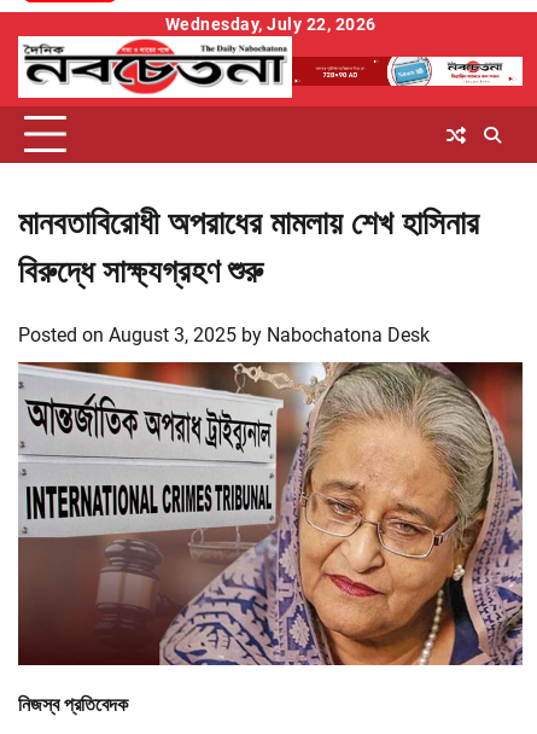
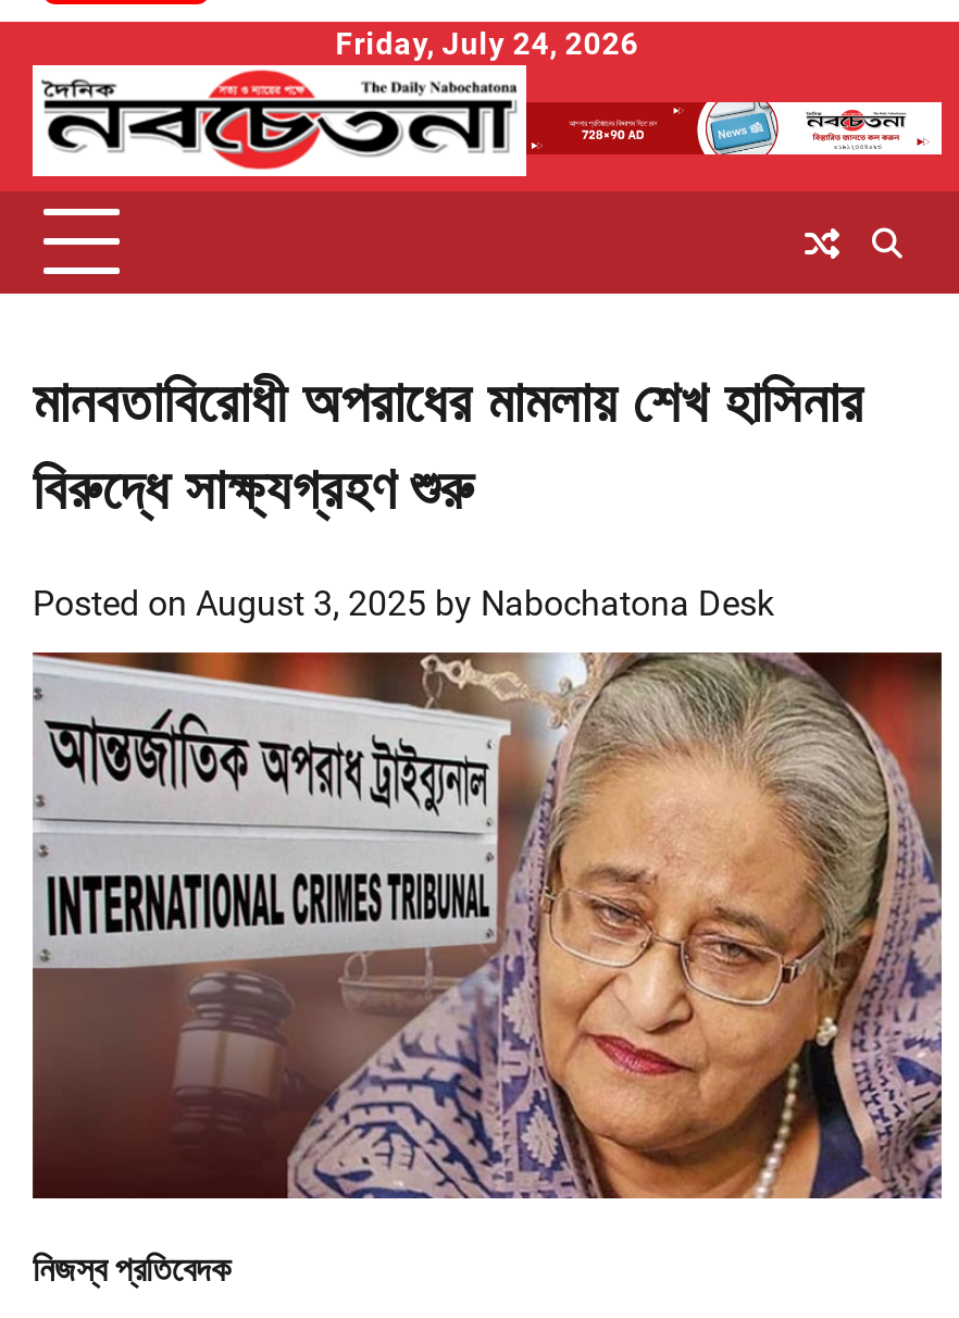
- Wednesday, July 22, 2026
+ Friday, July 24, 2026
